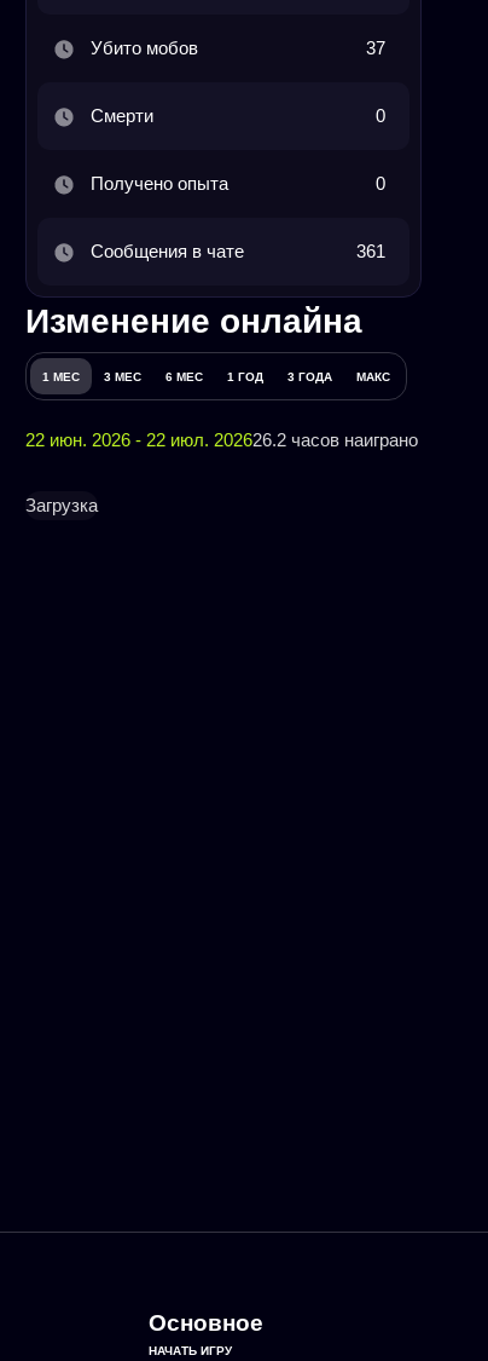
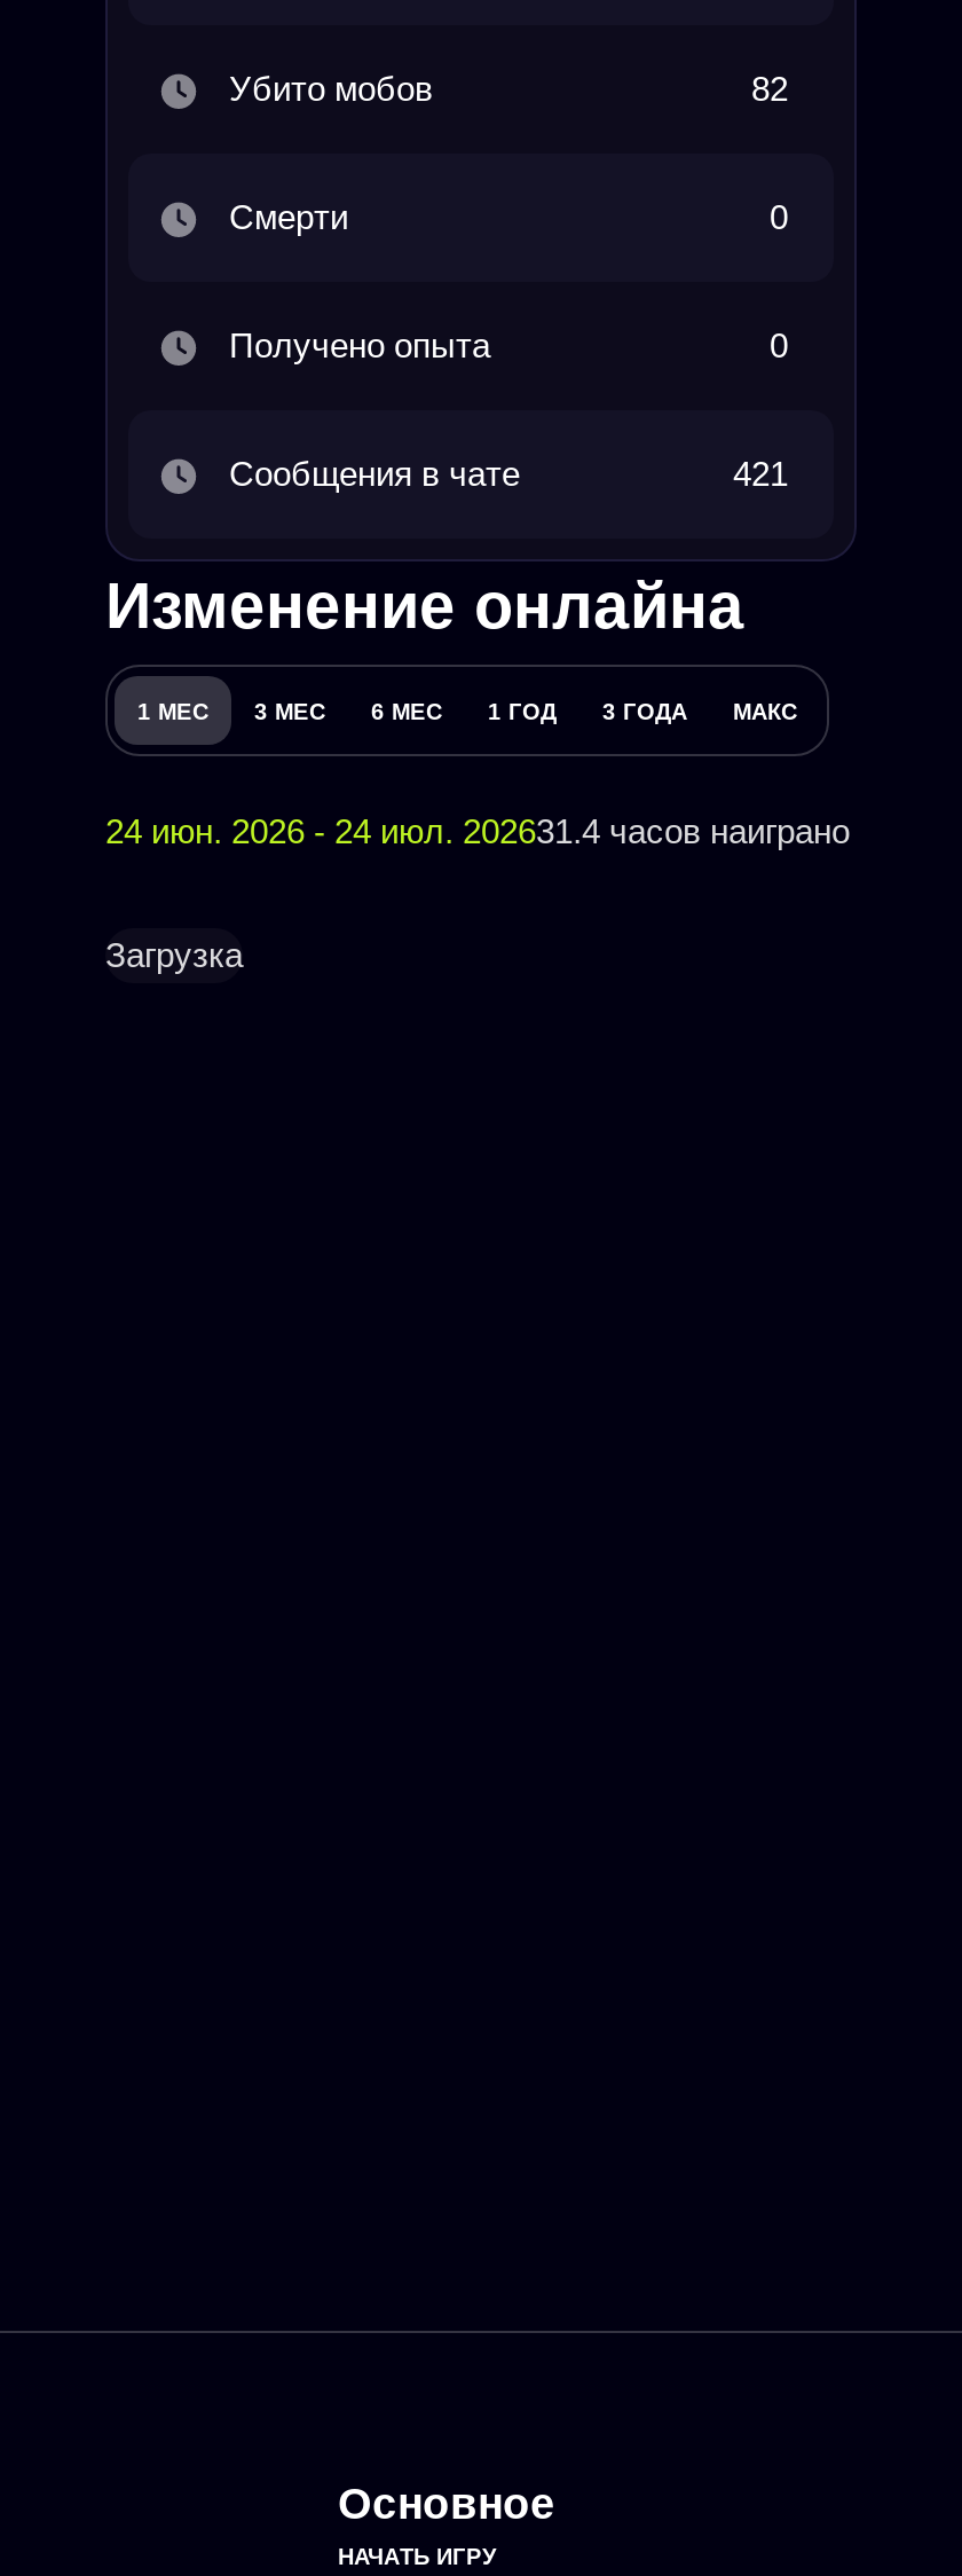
- 37
+ 82

- 361
+ 421

- 22 июн. 2026 - 22 июл. 202626.2 часов наиграно
+ 24 июн. 2026 - 24 июл. 202631.4 часов наиграно
